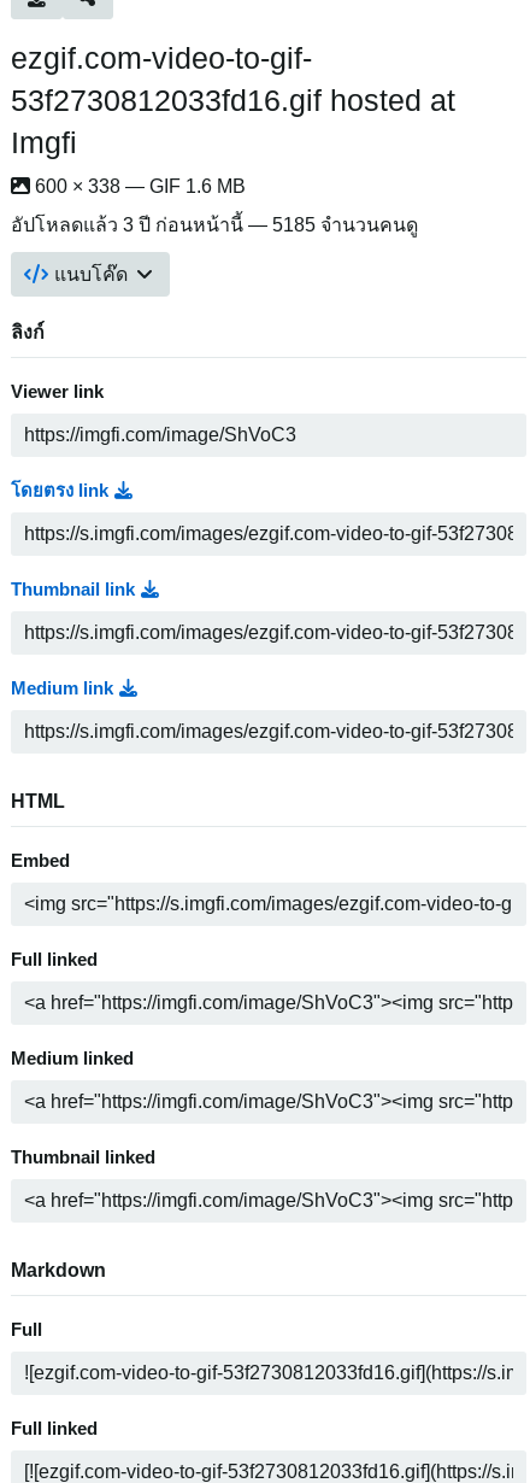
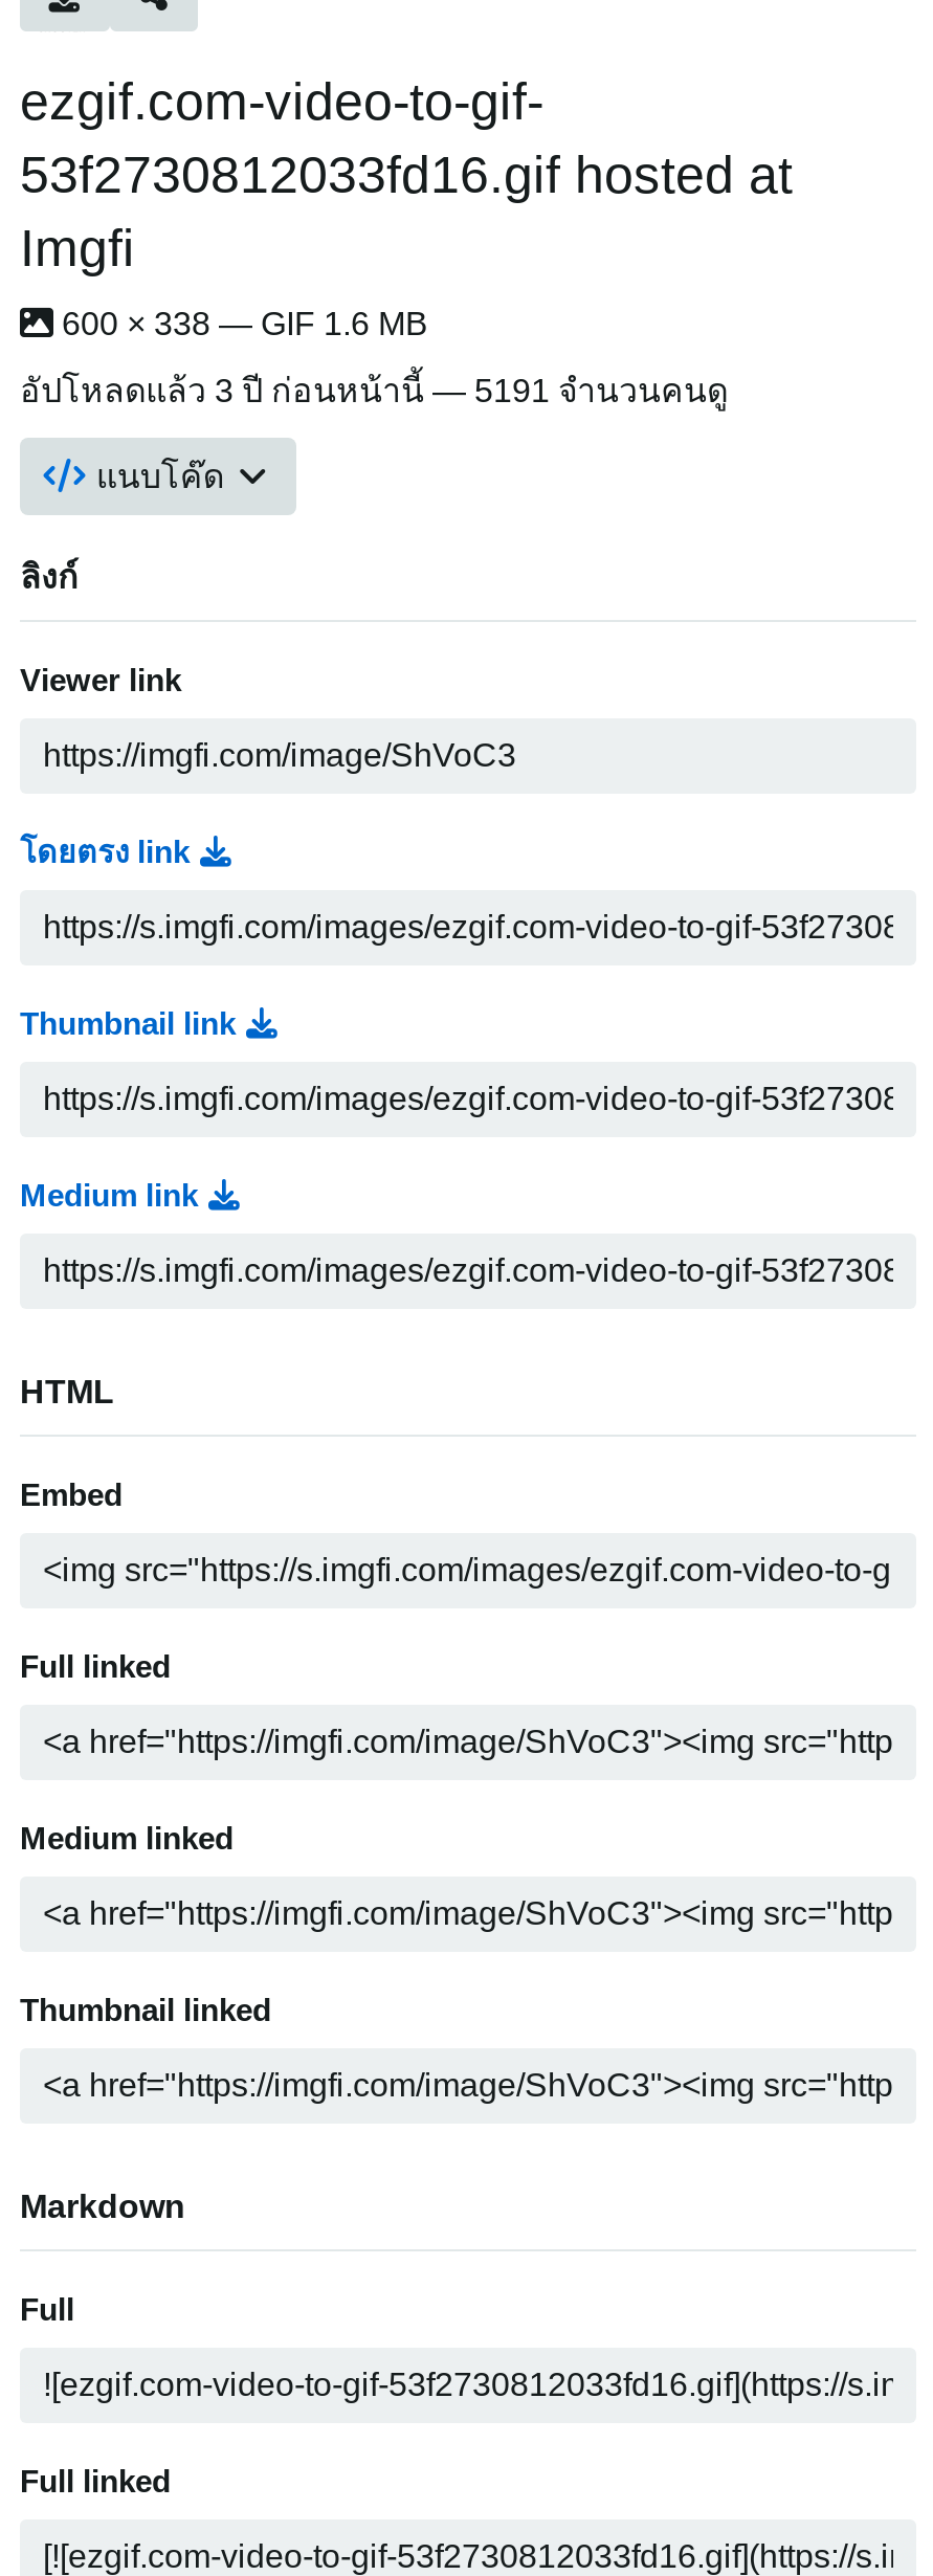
- อัปโหลดแล้ว3 ปี ก่อนหน้านี้— 5185 จำนวนคนดู
+ อัปโหลดแล้ว3 ปี ก่อนหน้านี้— 5191 จำนวนคนดู
